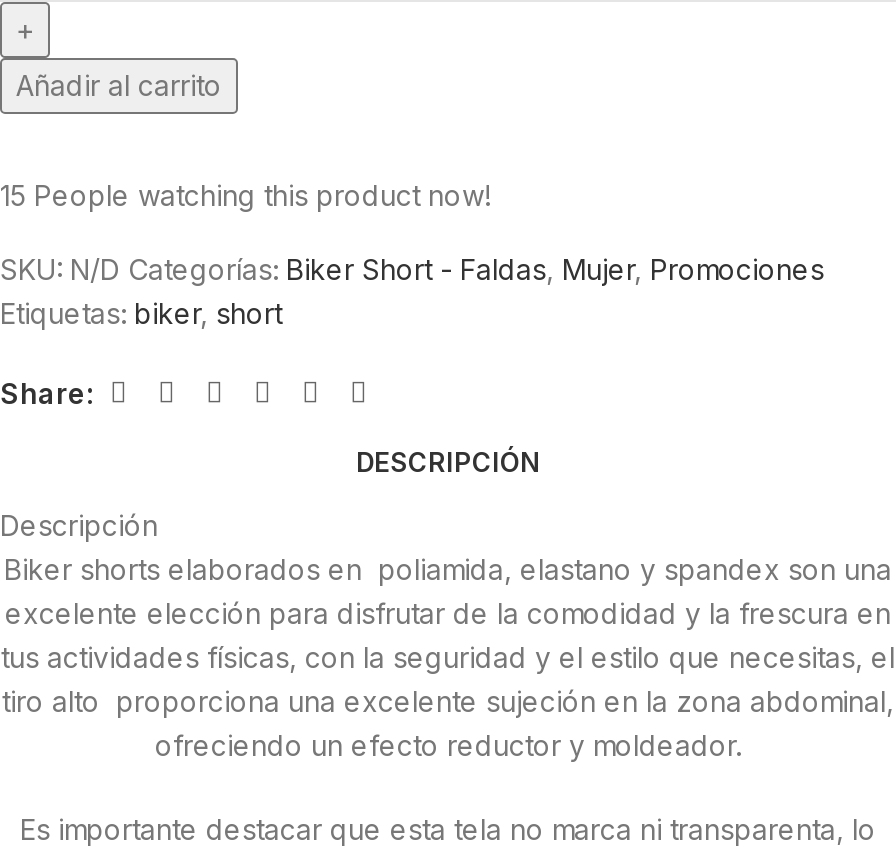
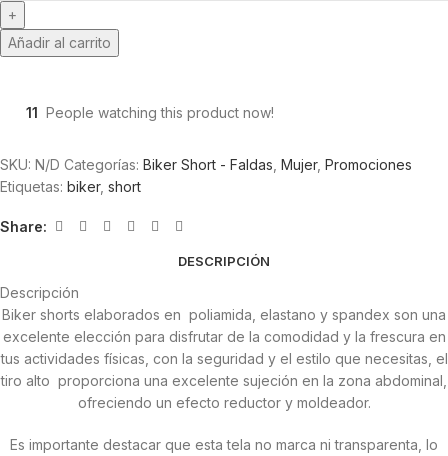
- 15 People watching this product now!
+ 11 People watching this product now!
